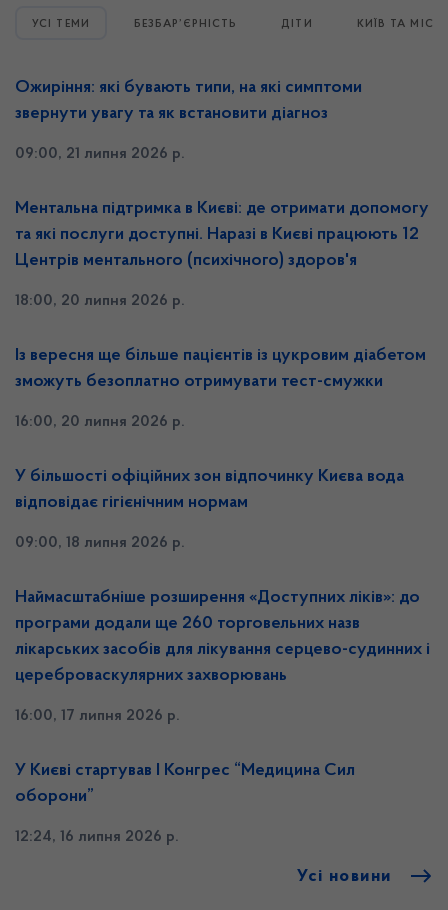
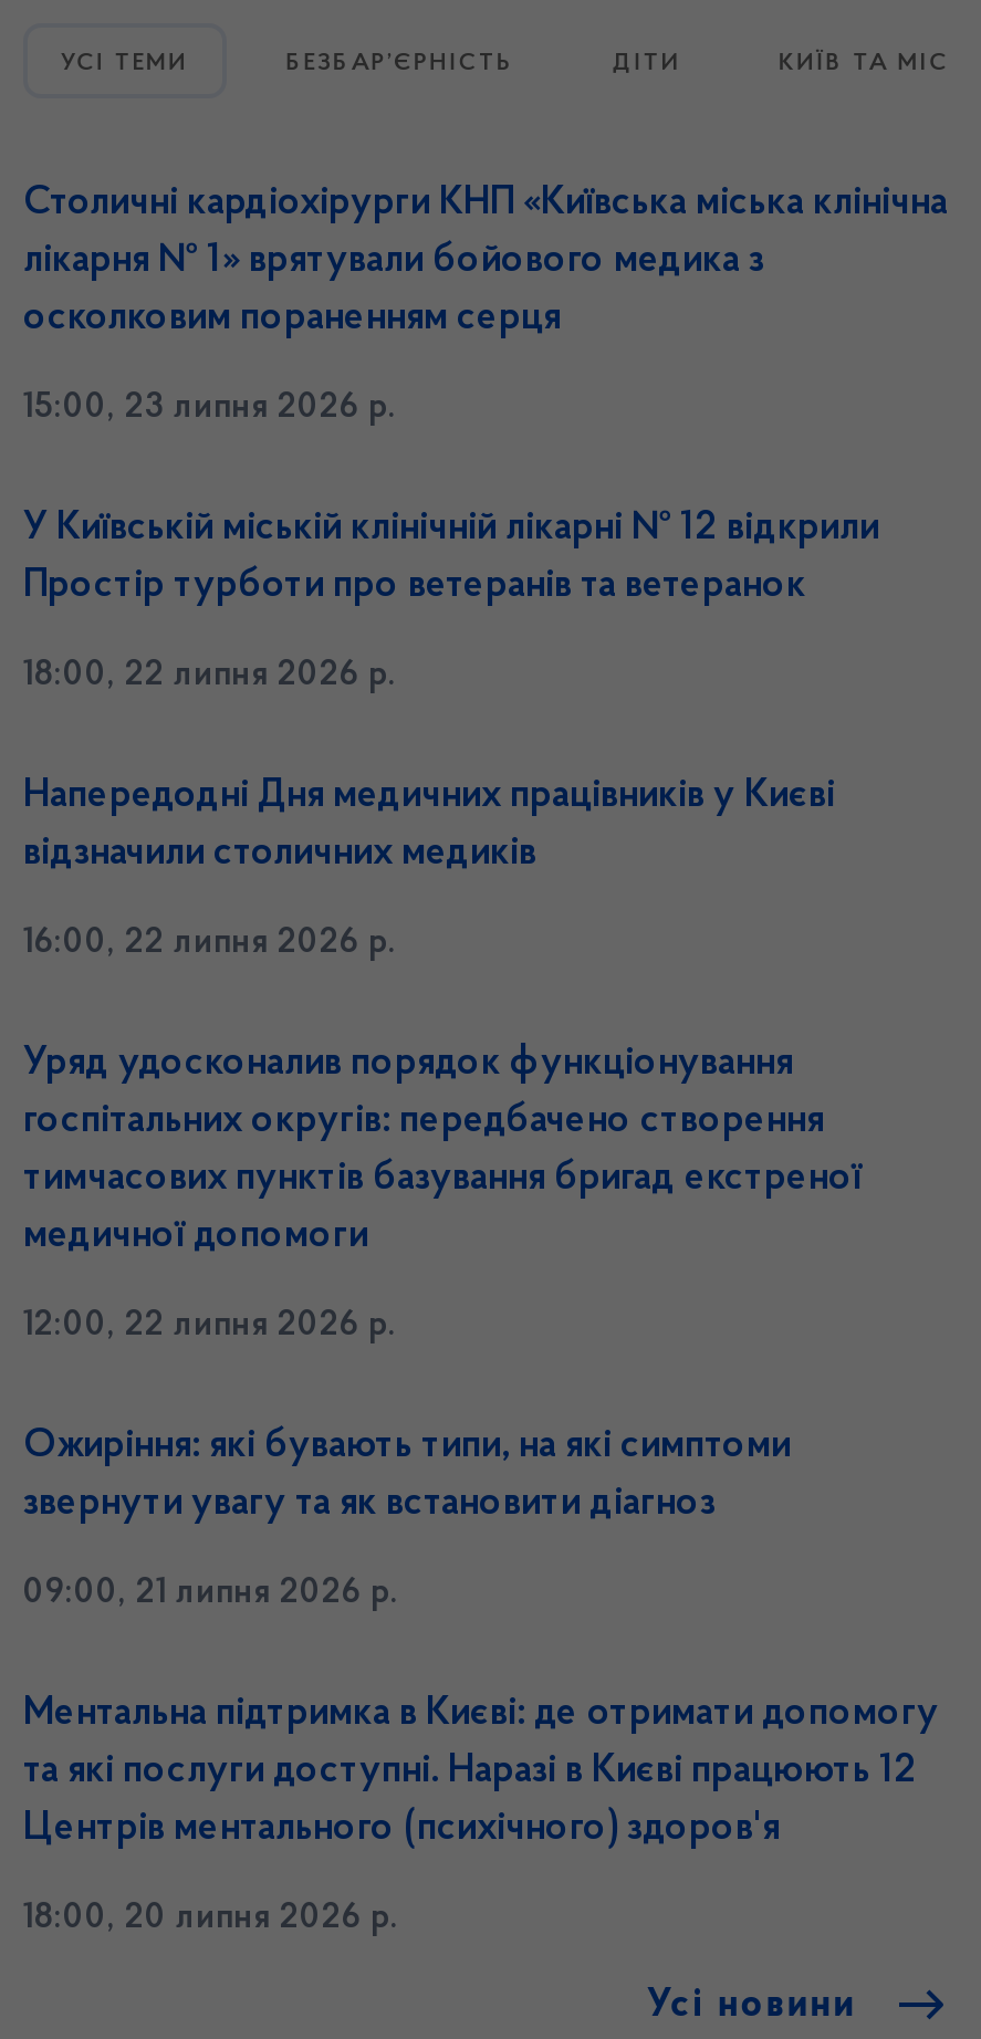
+ Столичні кардіохірурги КНП «Київська міська клінічна
+ лікарня № 1» врятували бойового медика з
+ осколковим пораненням серця
+ 15:00, 23 липня 2026 р.
+ У Київській міській клінічній лікарні № 12 відкрили
+ Простір турботи про ветеранів та ветеранок
+ 18:00, 22 липня 2026 р.
+ Напередодні Дня медичних працівників у Києві
+ відзначили столичних медиків
+ 16:00, 22 липня 2026 р.
+ Уряд удосконалив порядок функціонування
+ госпітальних округів: передбачено створення
+ тимчасових пунктів базування бригад екстреної
+ медичної допомоги
+ 12:00, 22 липня 2026 р.

moved down: Ожиріння: які бувають типи, на які симптоми | звернути увагу та як встановити діагноз | 09:00, 21 липня 2026 р. | Ментальна підтримка в Києві: де отримати допомогу | та які послуги доступні. Наразі в Києві працюють 12 | Центрів ментального (психічного) здоров'я | 18:00, 20 липня 2026 р.

- Із вересня ще більше пацієнтів із цукровим діабетом
- зможуть безоплатно отримувати тест-смужки
- 16:00, 20 липня 2026 р.
- У більшості офіційних зон відпочинку Києва вода
- відповідає гігієнічним нормам
- 09:00, 18 липня 2026 р.
- Наймасштабніше розширення «Доступних ліків»: до
- програми додали ще 260 торговельних назв
- лікарських засобів для лікування серцево-судинних і
- цереброваскулярних захворювань
- 16:00, 17 липня 2026 р.
- У Києві стартував І Конгрес “Медицина Сил
- оборони”
- 12:24, 16 липня 2026 р.
